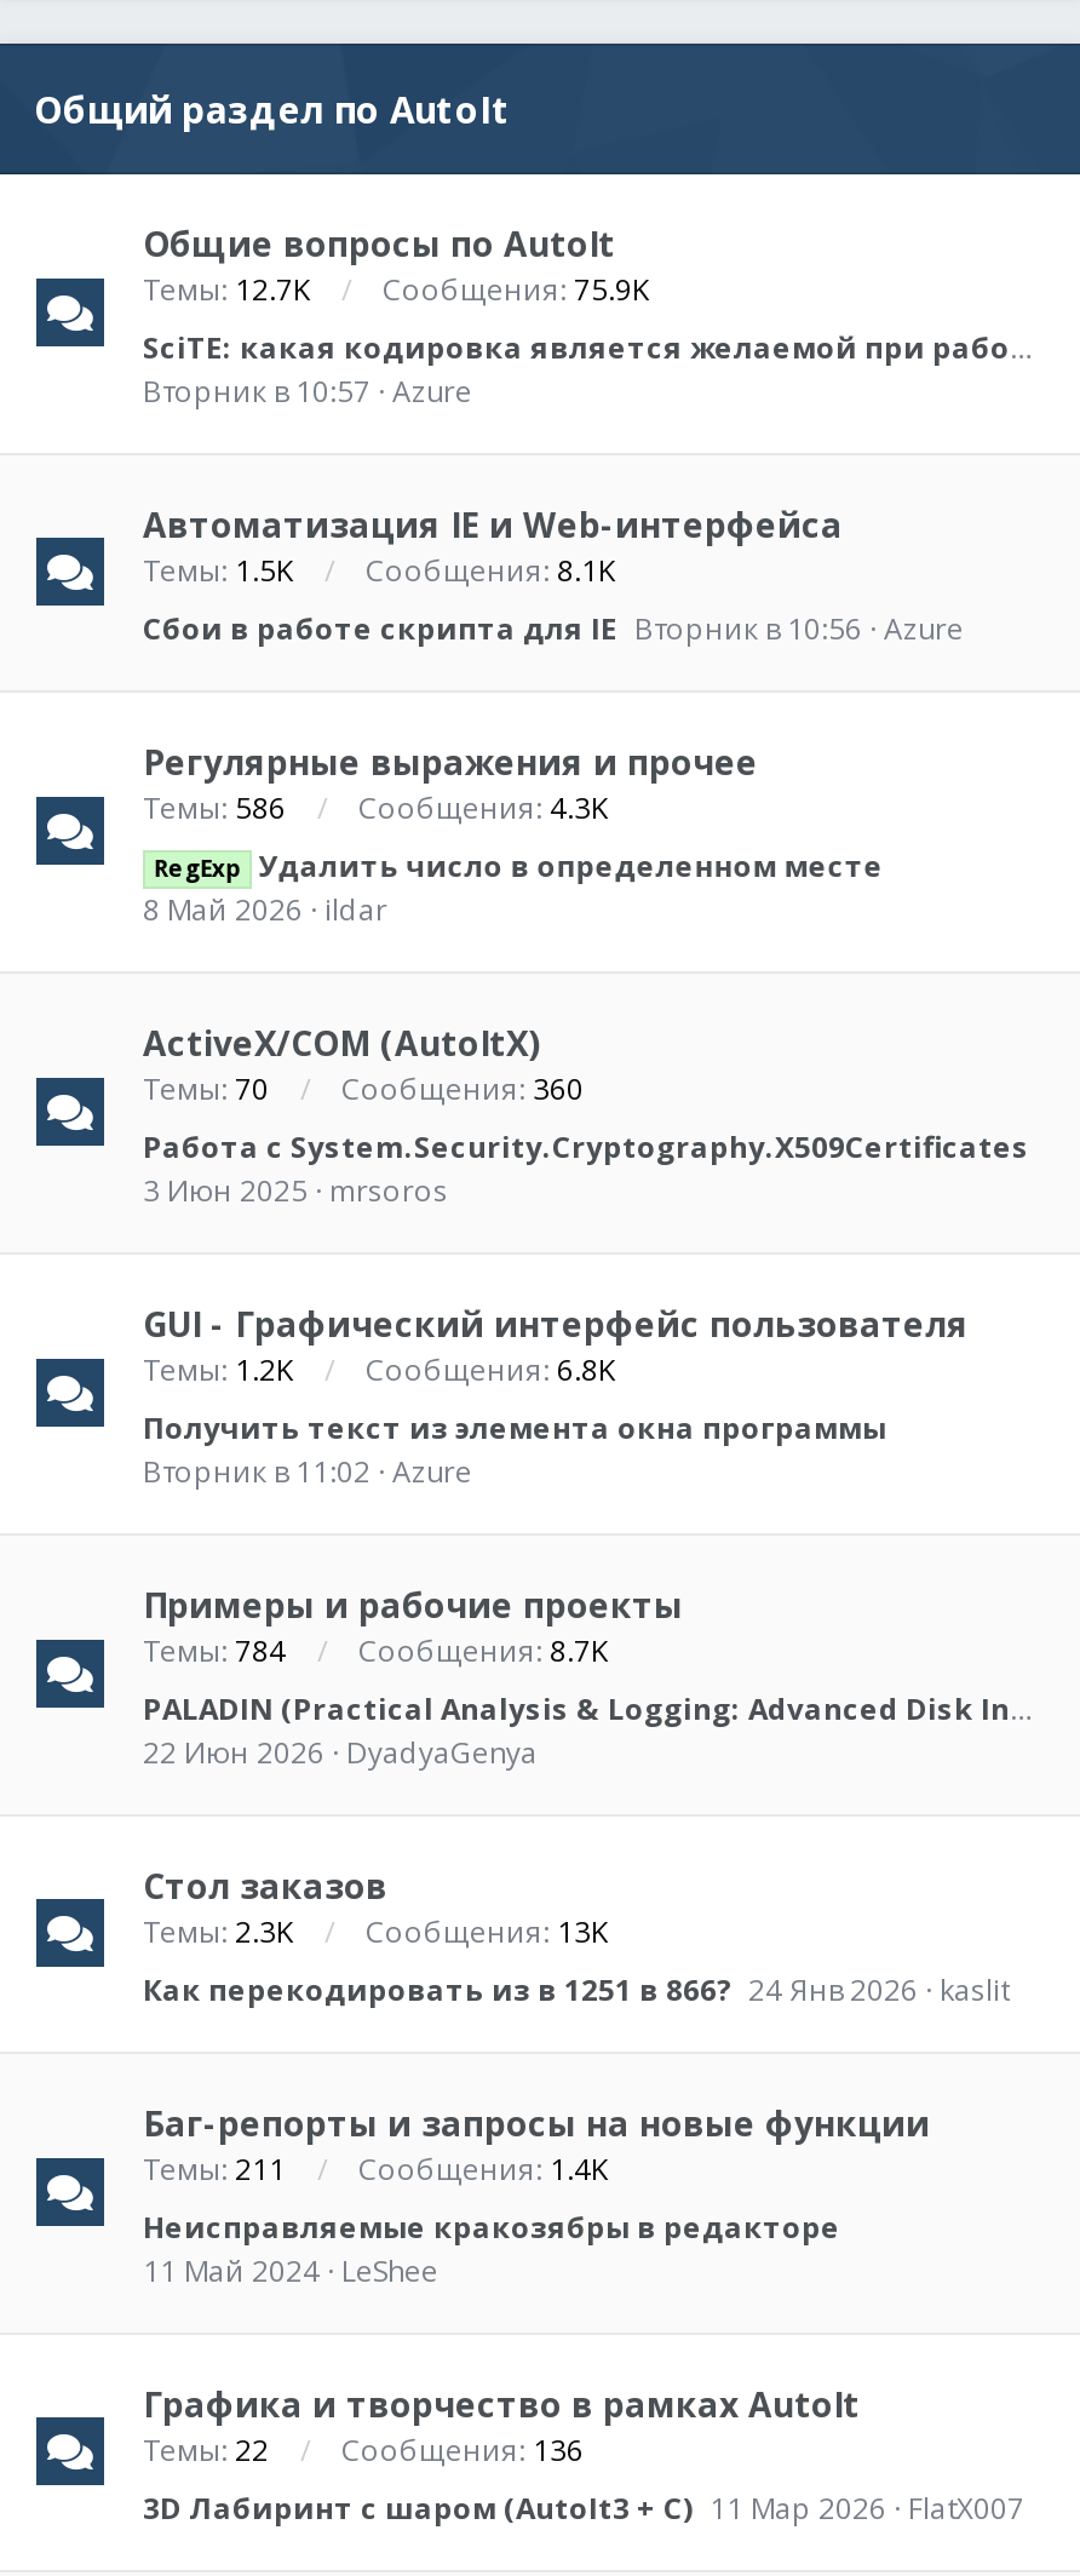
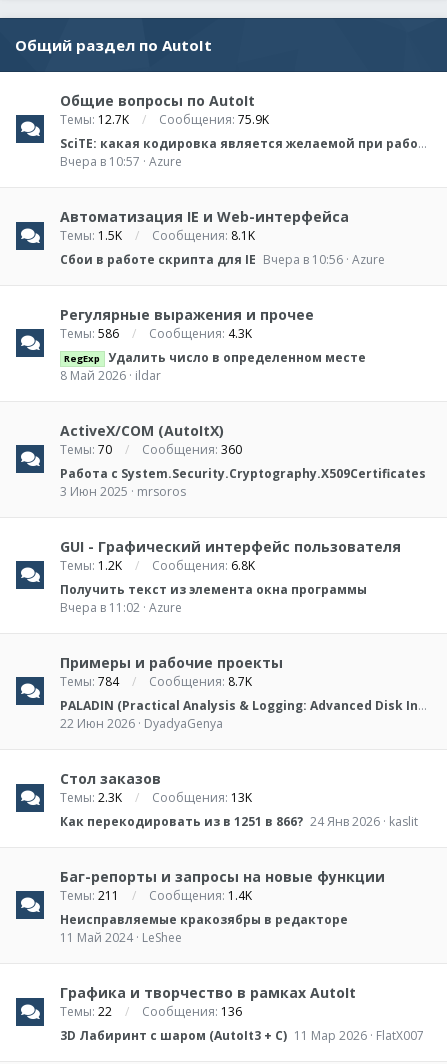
- Вторник в 10:57 Azure
+ Вчера в 10:57 Azure

- Сбои в работе скрипта для IE Вторник в 10:56 Azure
+ Сбои в работе скрипта для IE Вчера в 10:56 Azure

- Вторник в 11:02 Azure
+ Вчера в 11:02 Azure
